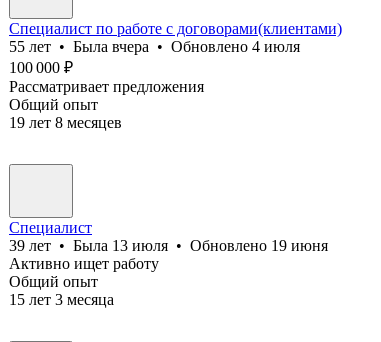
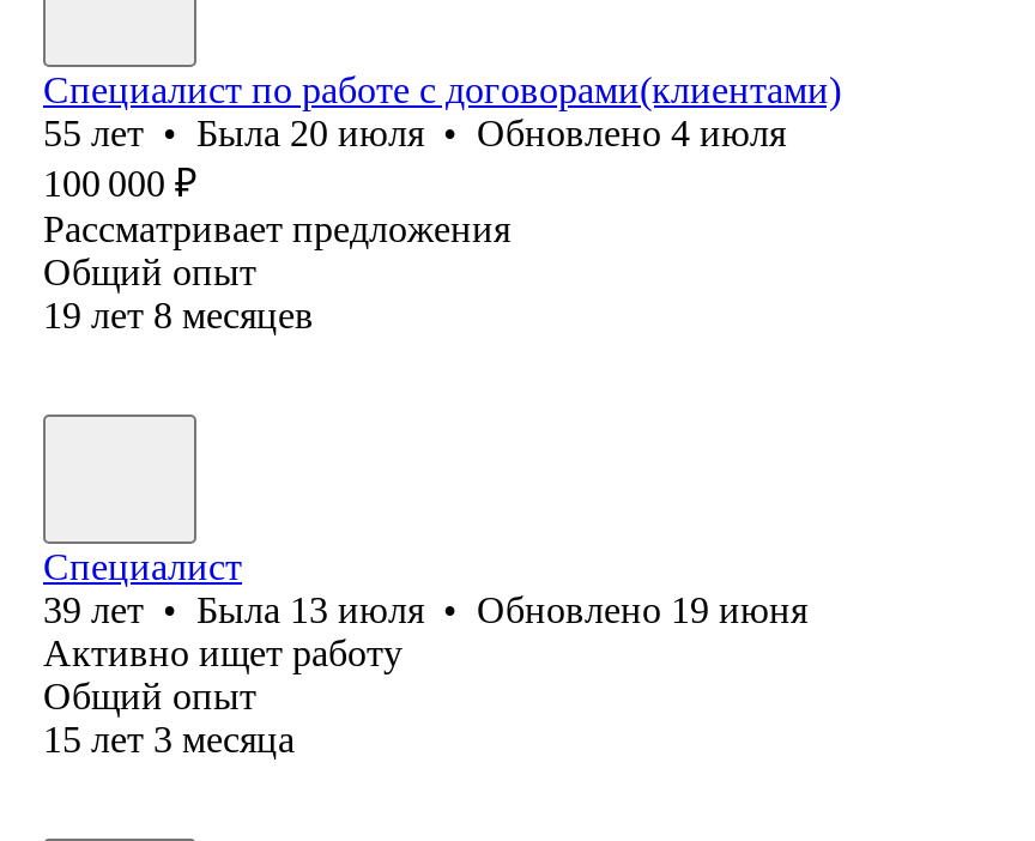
- 55 лет • Была вчера • Обновлено 4 июля
+ 55 лет • Была 20 июля • Обновлено 4 июля
